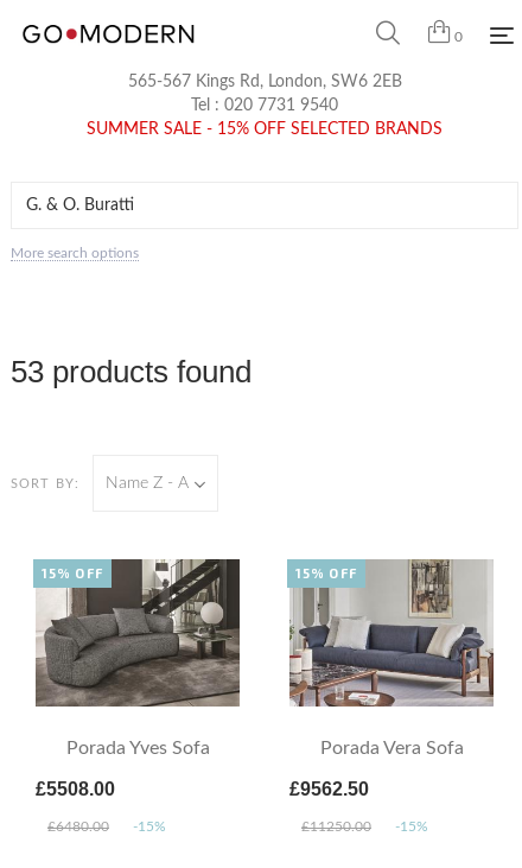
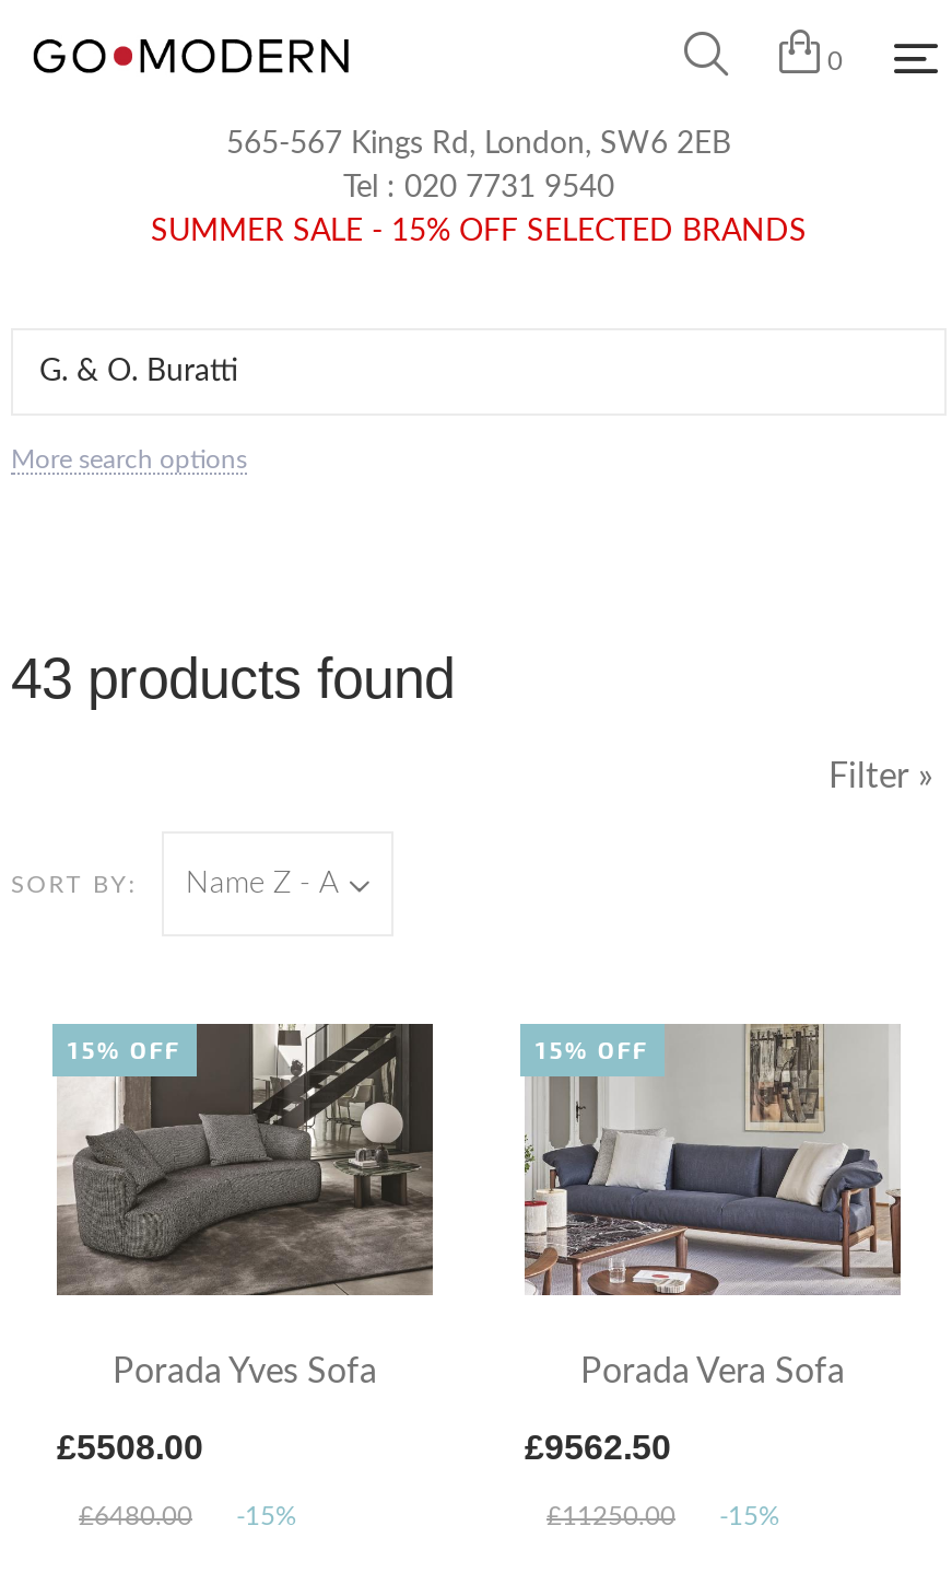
+ Filter »

- 53 products found
+ 43 products found
